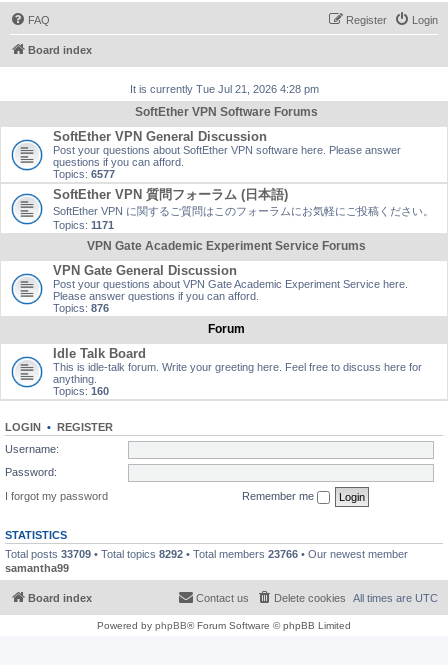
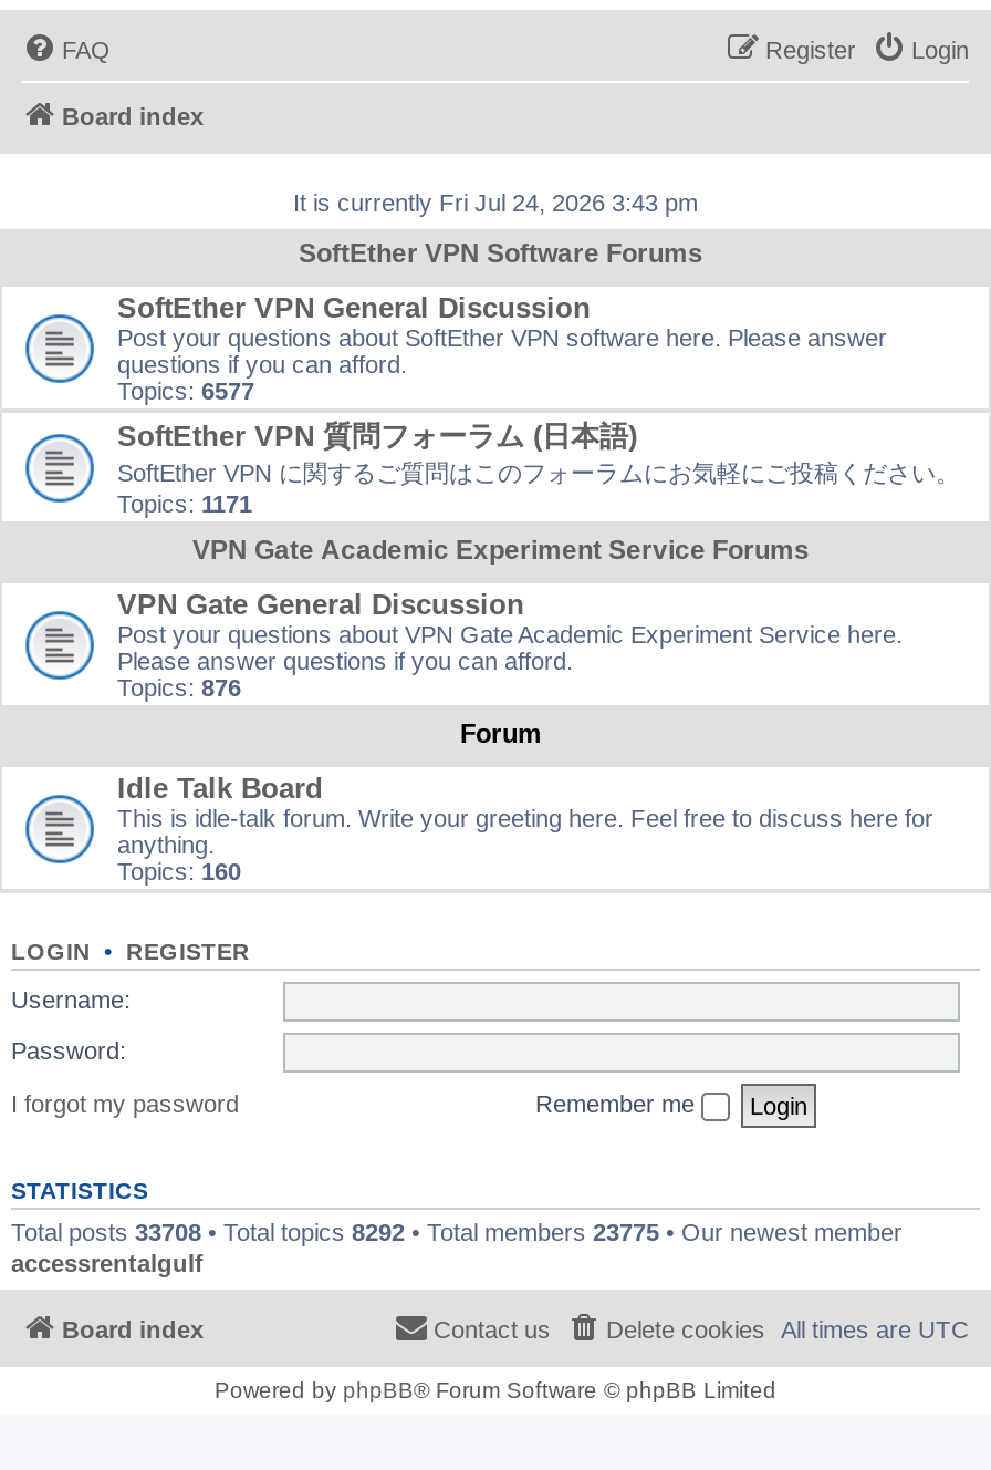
- It is currently Tue Jul 21, 2026 4:28 pm
+ It is currently Fri Jul 24, 2026 3:43 pm

- Total posts 33709 • Total topics 8292 • Total members 23766 • Our newest member
- samantha99
+ Total posts 33708 • Total topics 8292 • Total members 23775 • Our newest member
+ accessrentalgulf
